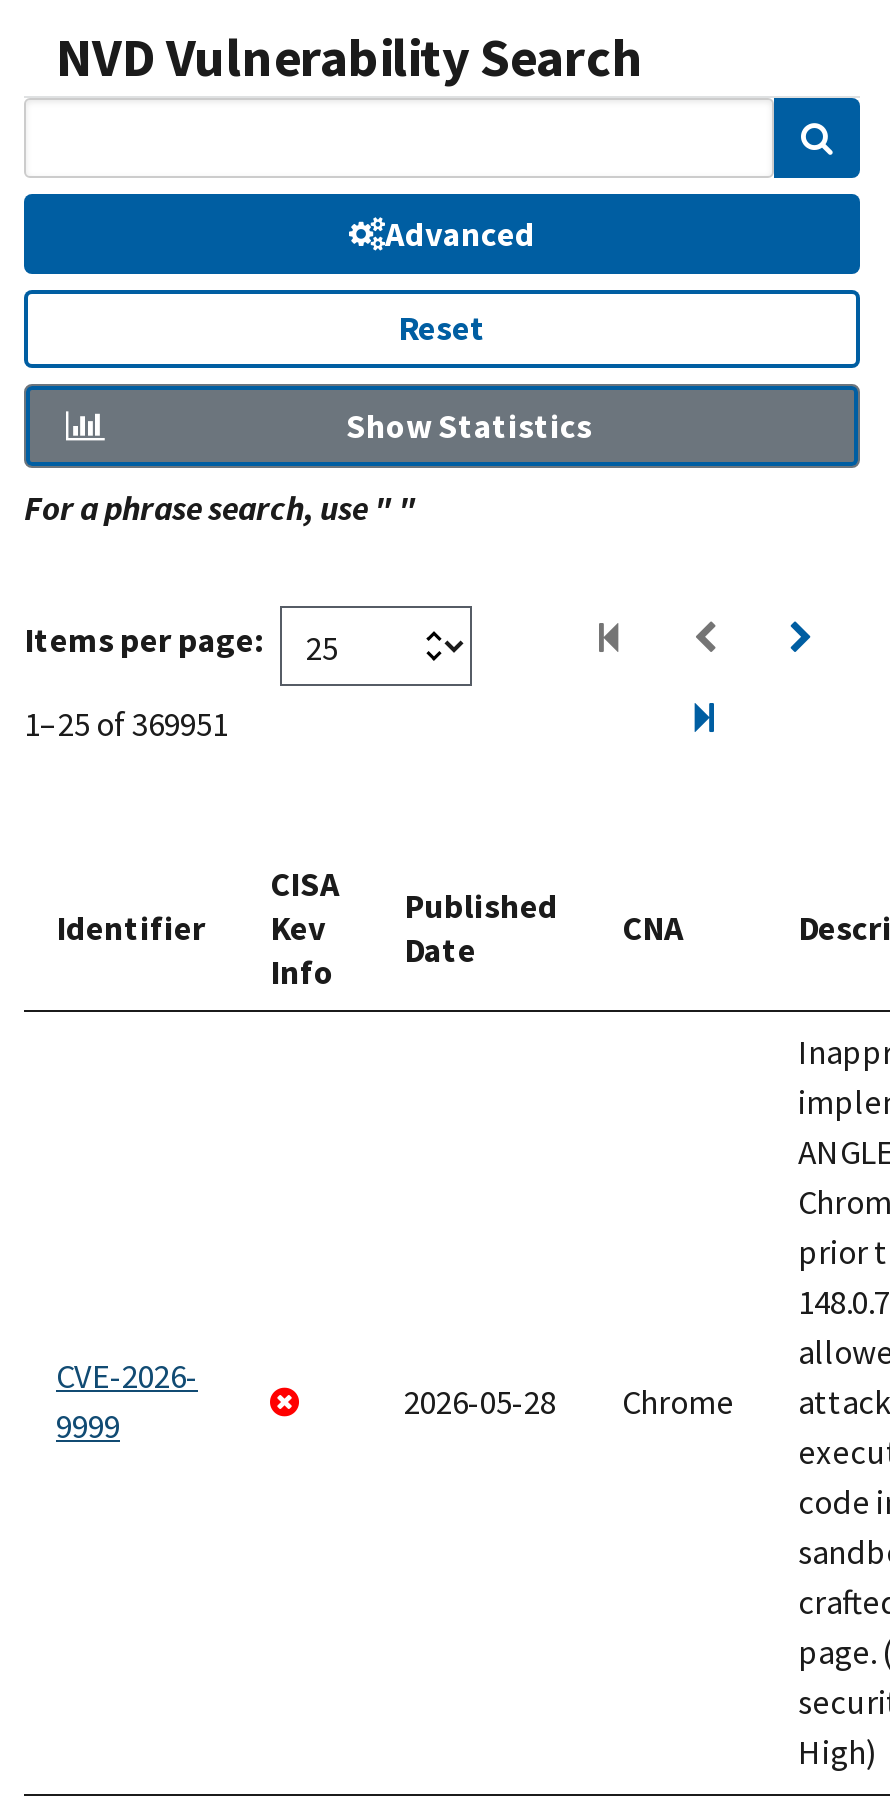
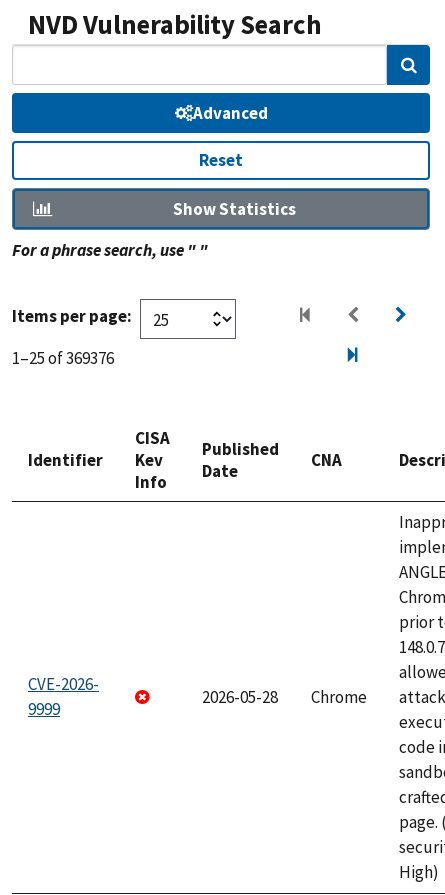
- 1–25 of 369951
+ 1–25 of 369376
